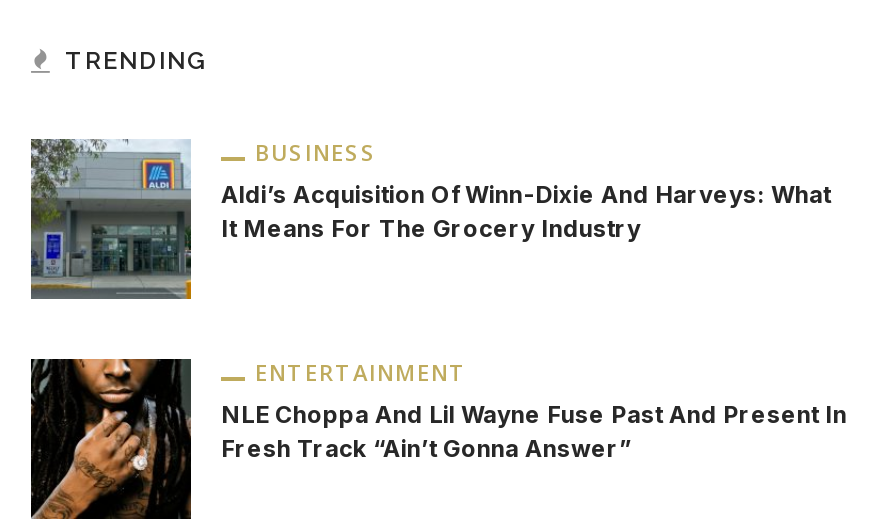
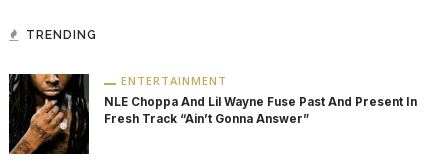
- [image]
- BUSINESS
- Aldi’s Acquisition Of Winn-Dixie And Harveys: What
- It Means For The Grocery Industry
